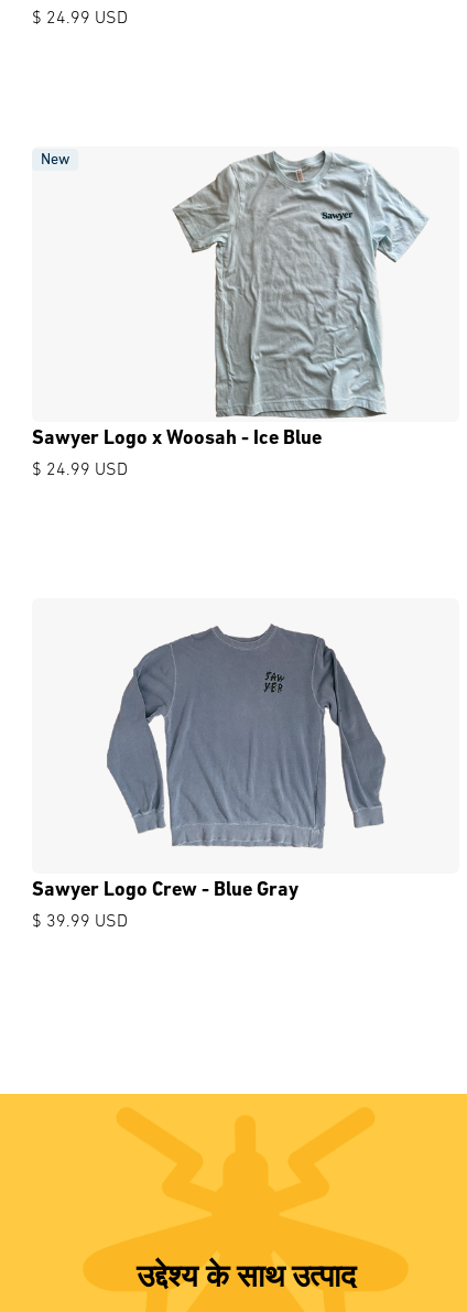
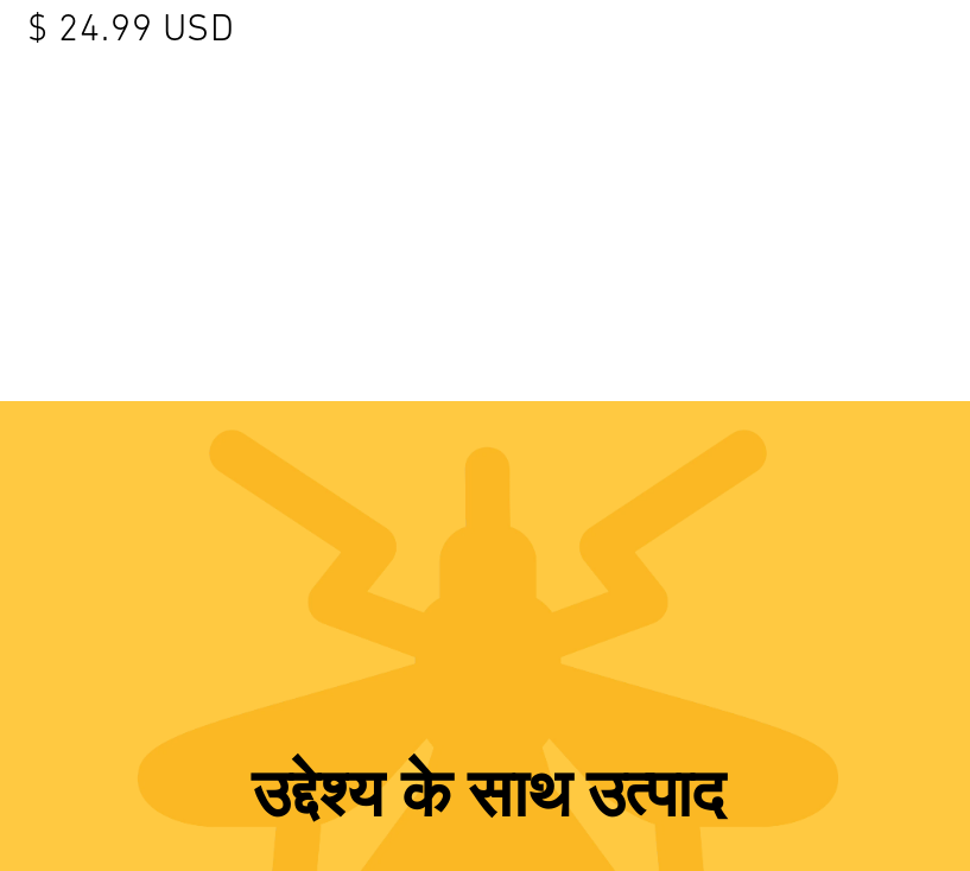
- [image]
- Sawyer Logo x Woosah - Ice Blue
- $ 24.99 USD

- New

- [image]
- Sawyer Logo Crew - Blue Gray
- $ 39.99 USD
